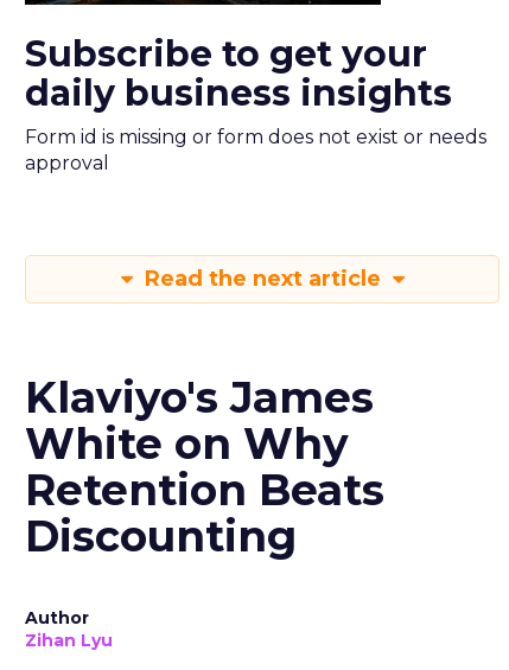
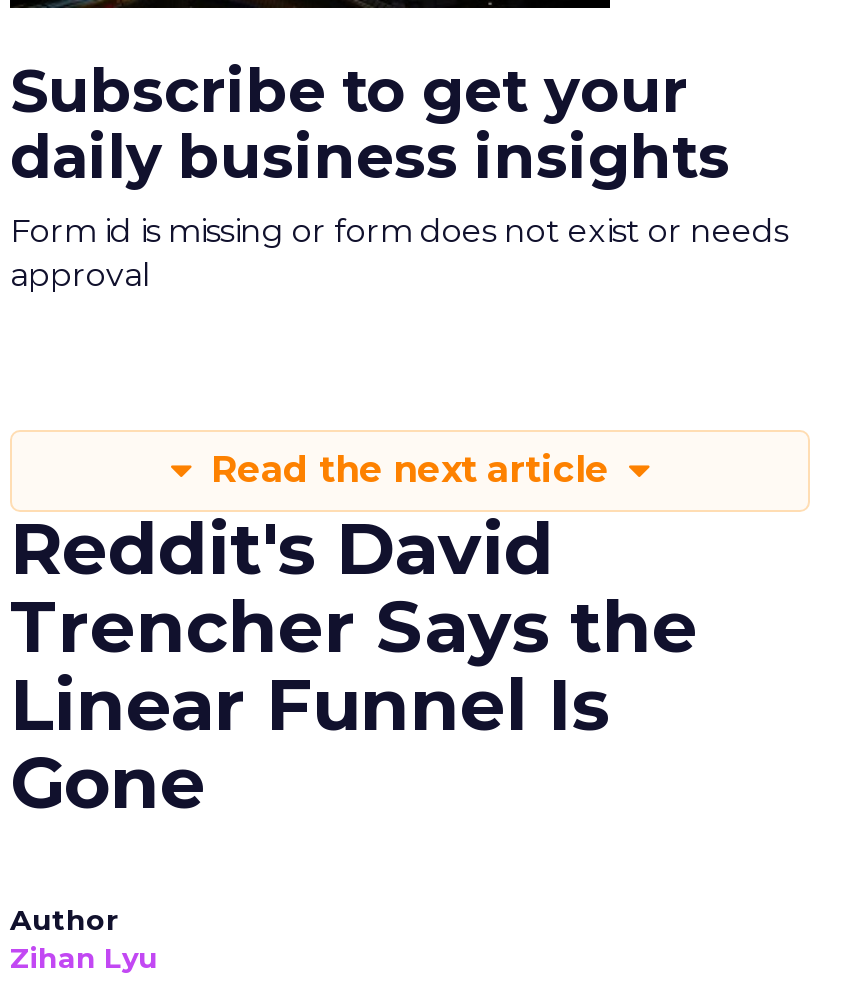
- Klaviyo's James
- White on Why
- Retention Beats
- Discounting
+ Reddit's David
+ Trencher Says the
+ Linear Funnel Is
+ Gone
